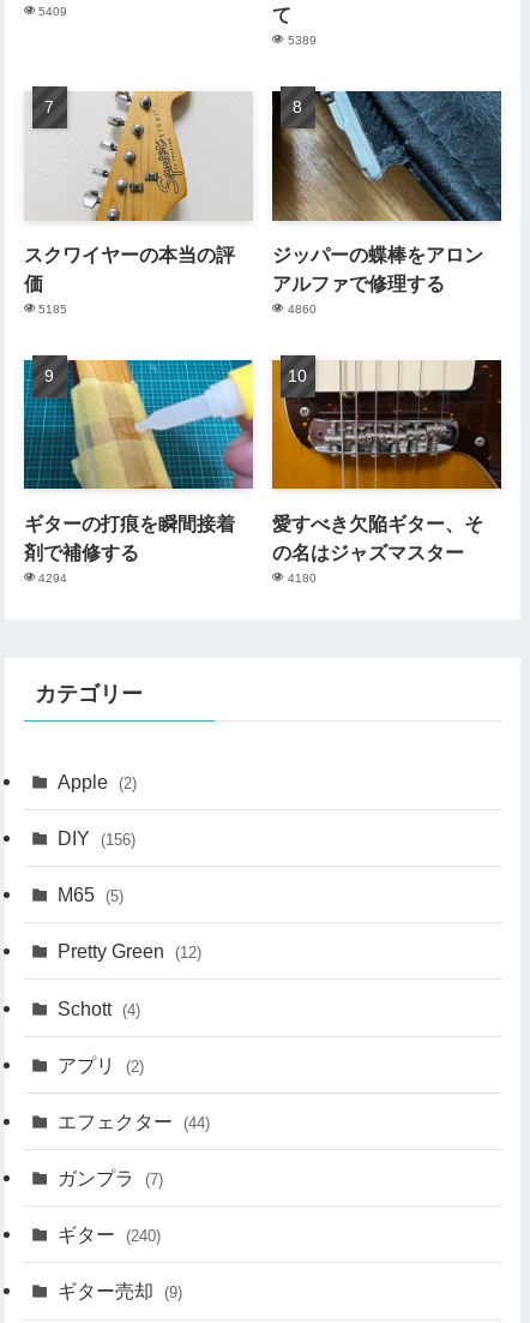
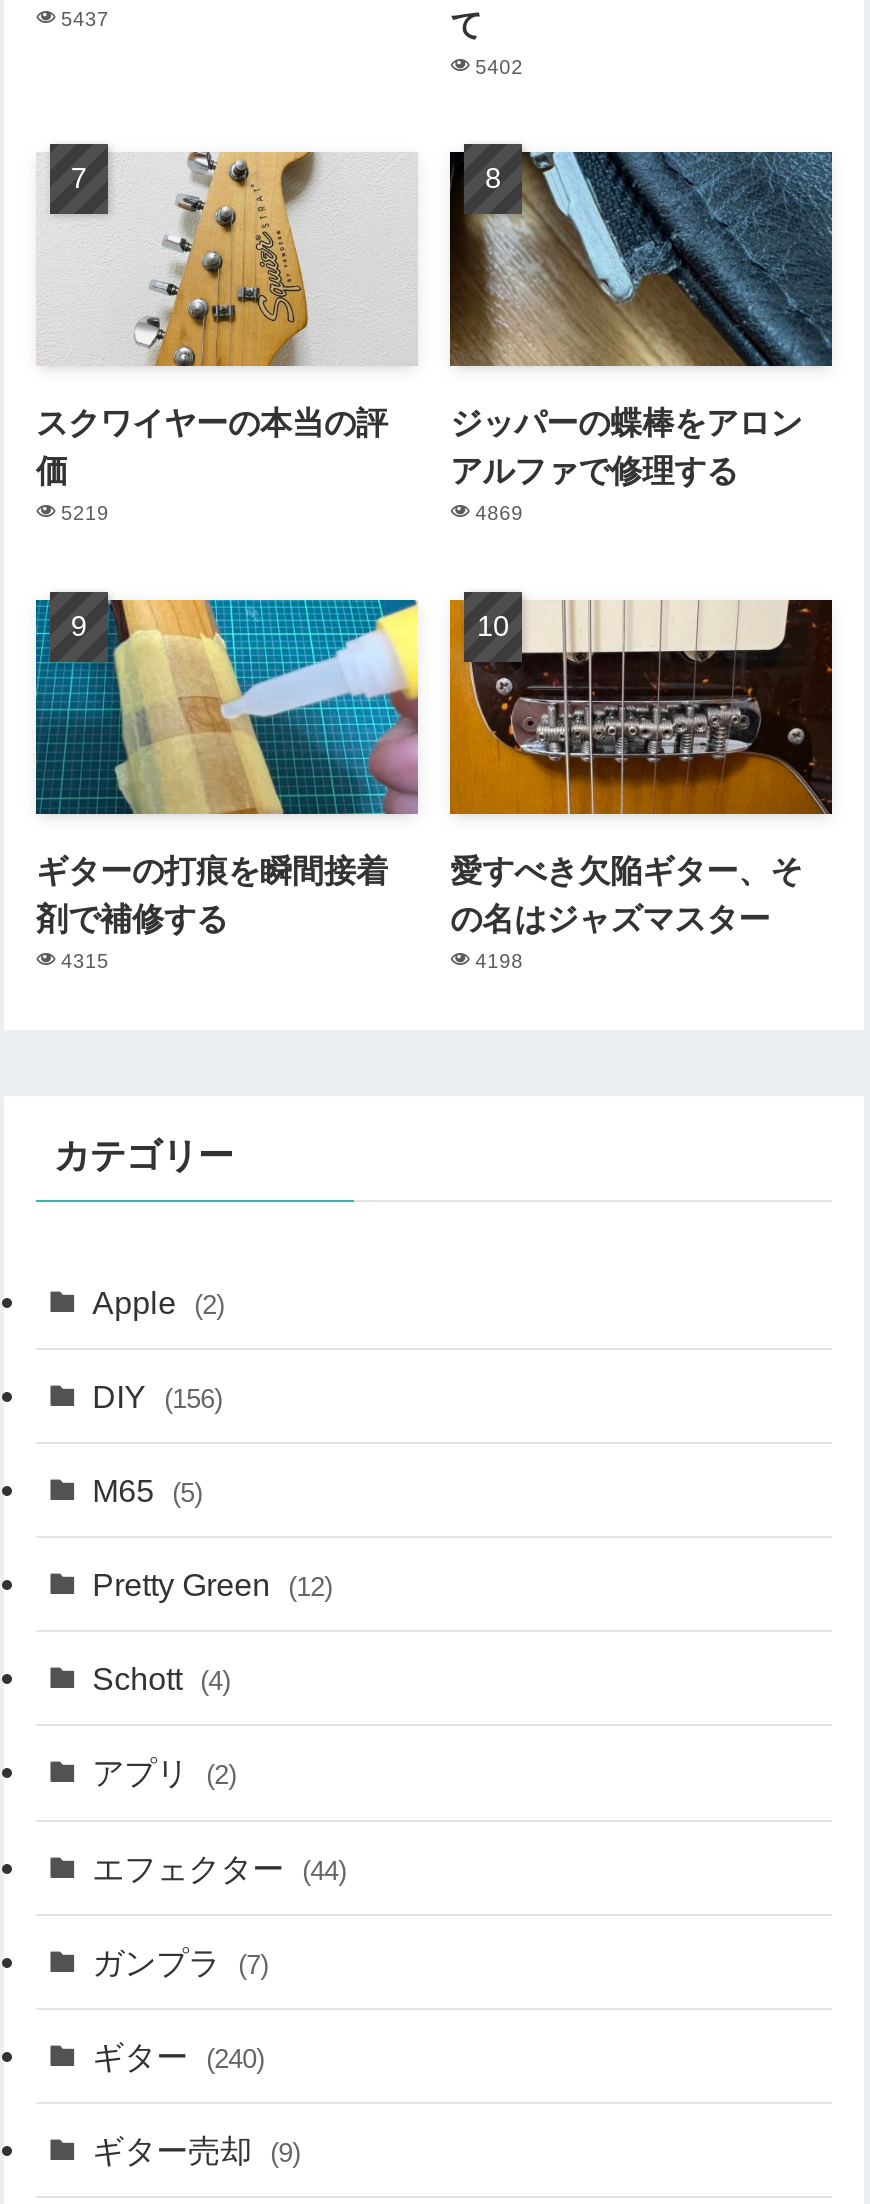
- 5409
+ 5437

- 5389
+ 5402

- 5185
+ 5219

- 4860
+ 4869

- 4294
+ 4315

- 4180
+ 4198
